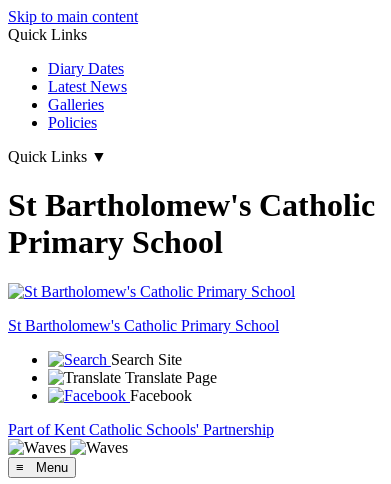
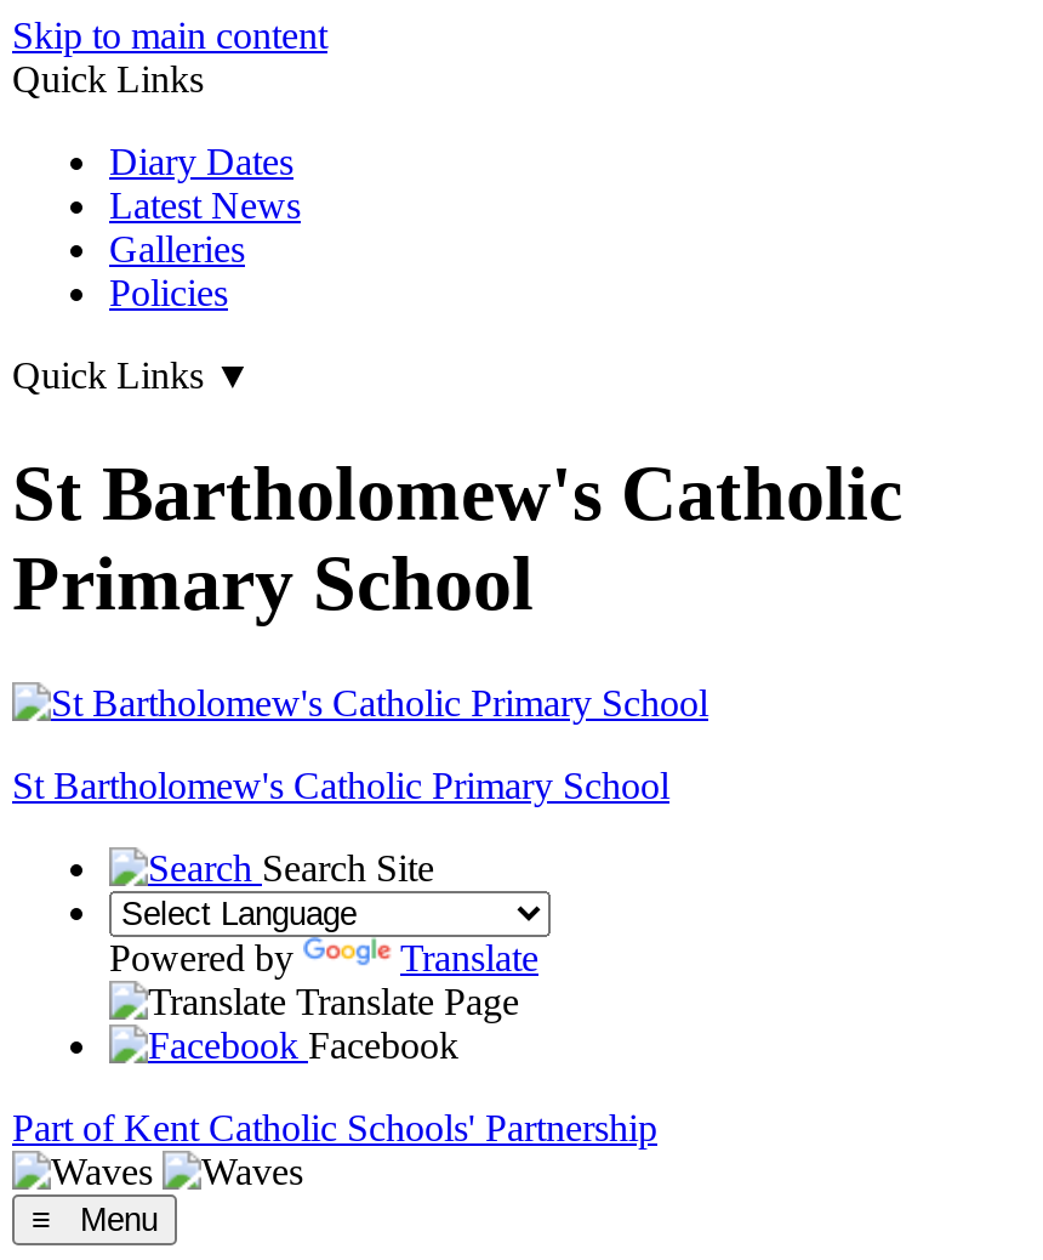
+ Powered by
+ Translate
